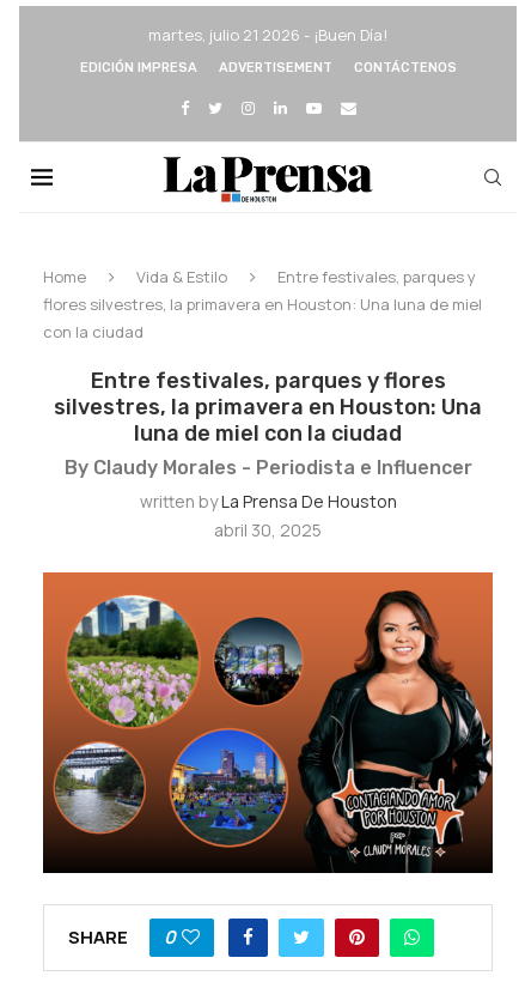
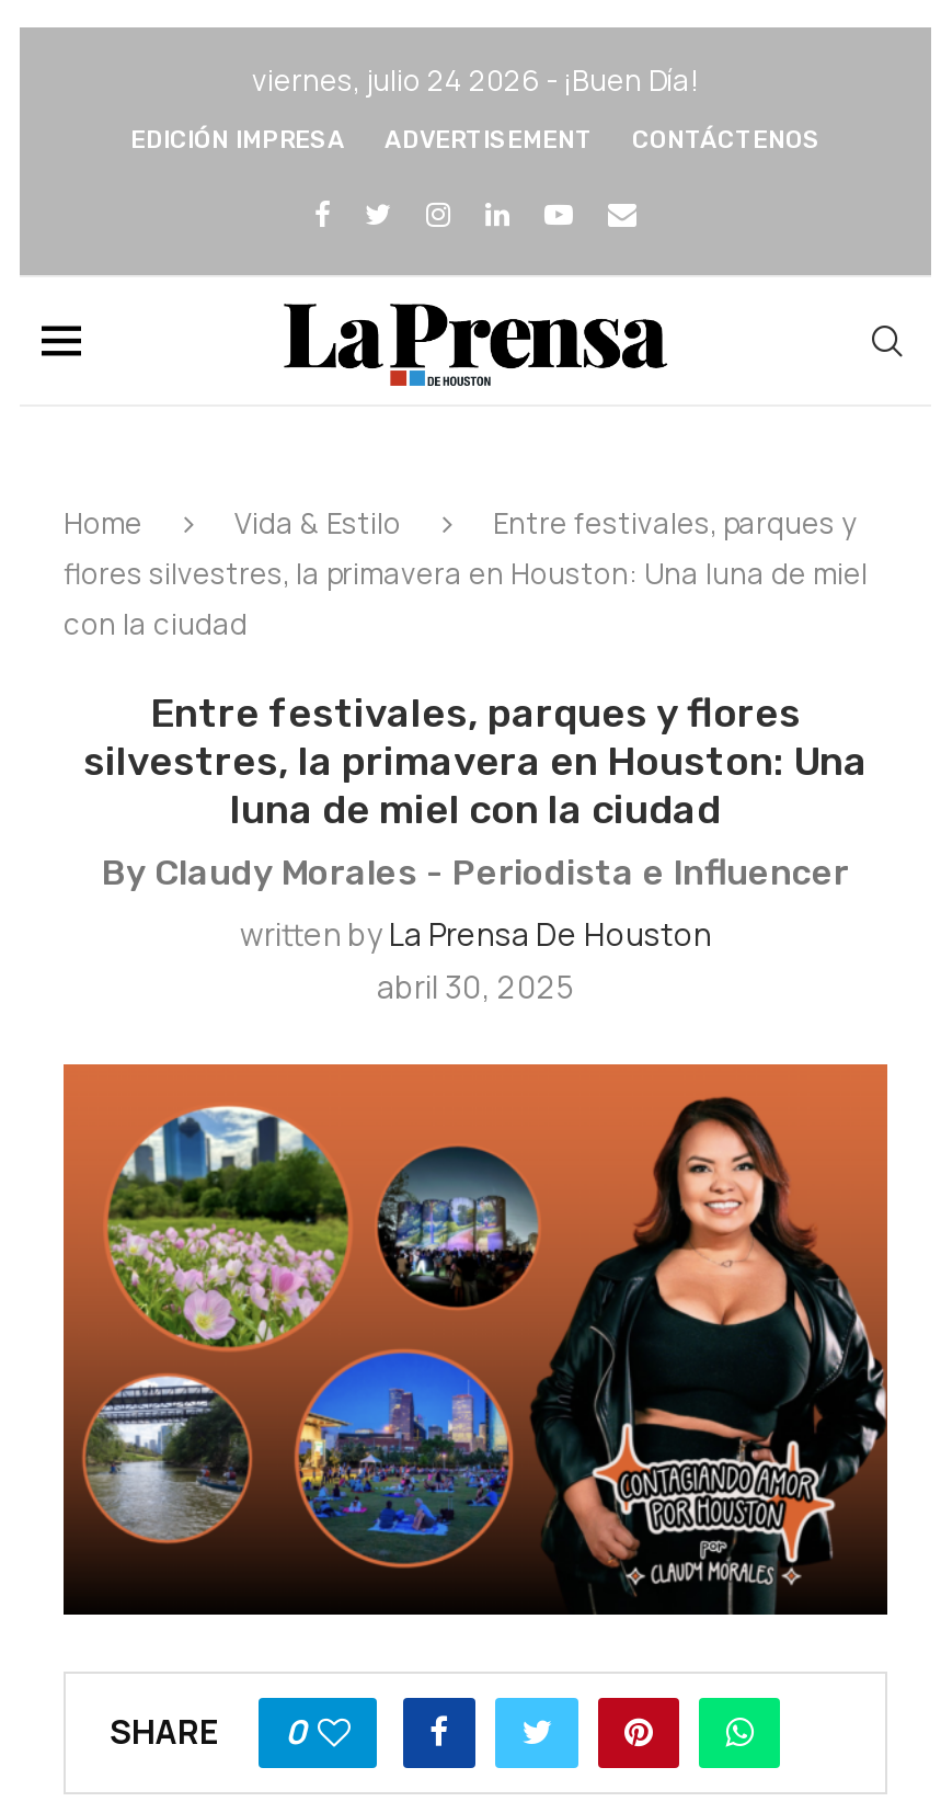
- martes, julio 21 2026 - ¡Buen Día!
+ viernes, julio 24 2026 - ¡Buen Día!
